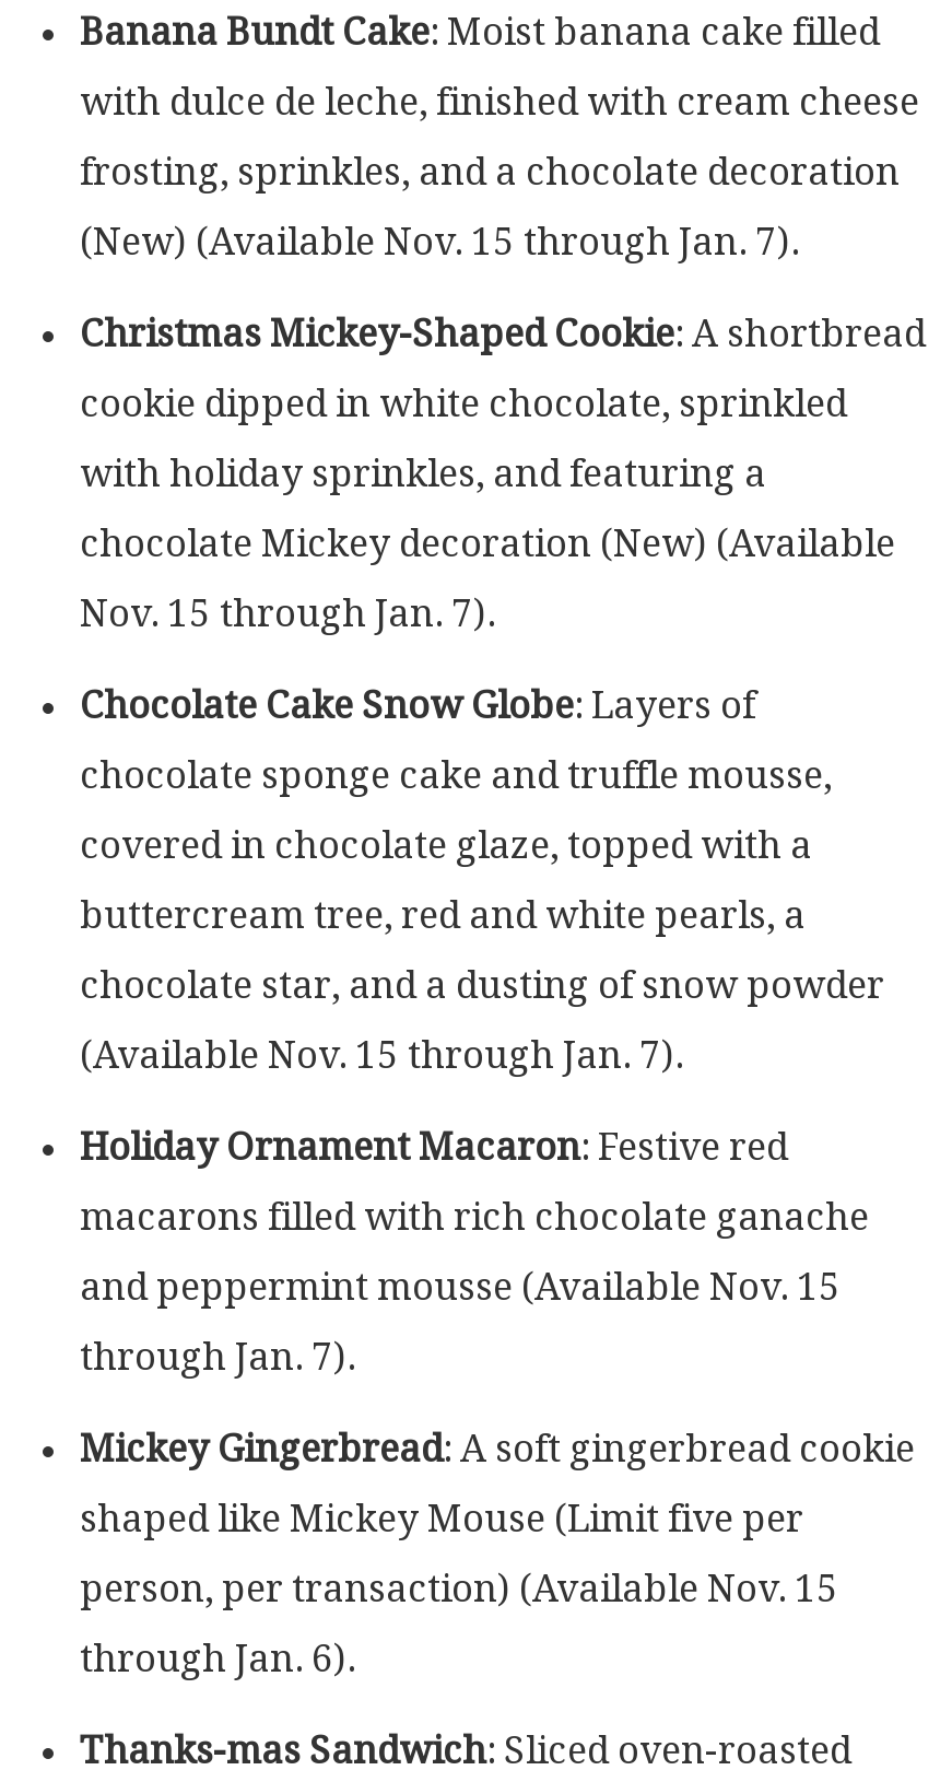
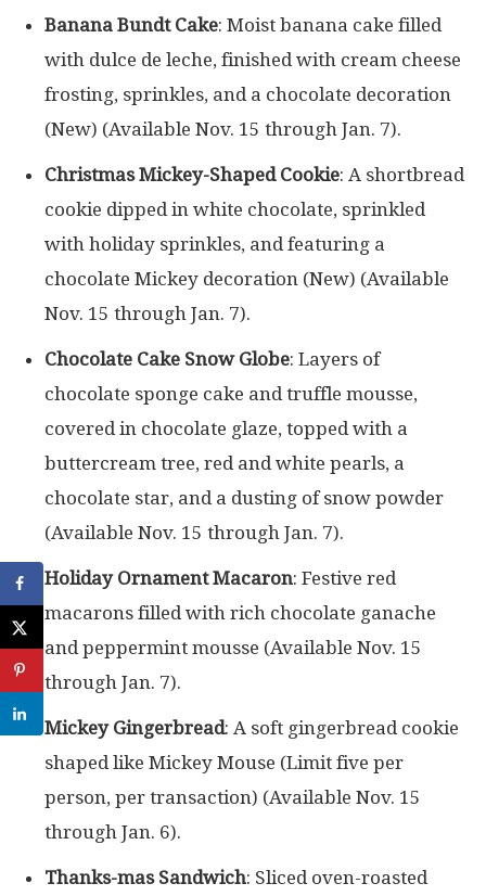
+ [image]
